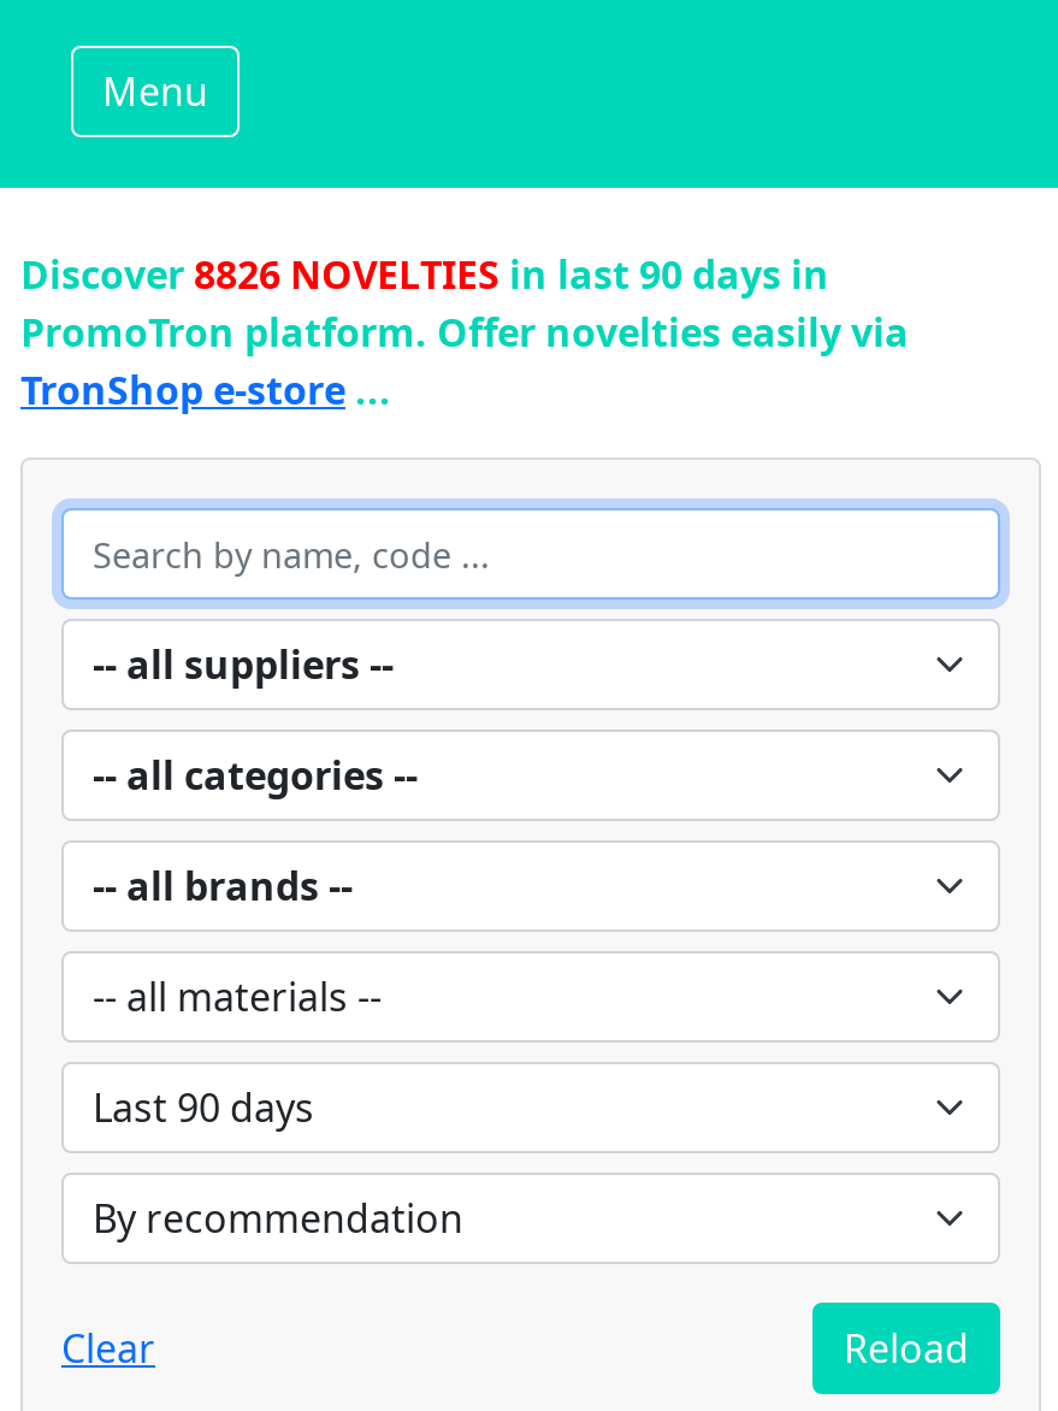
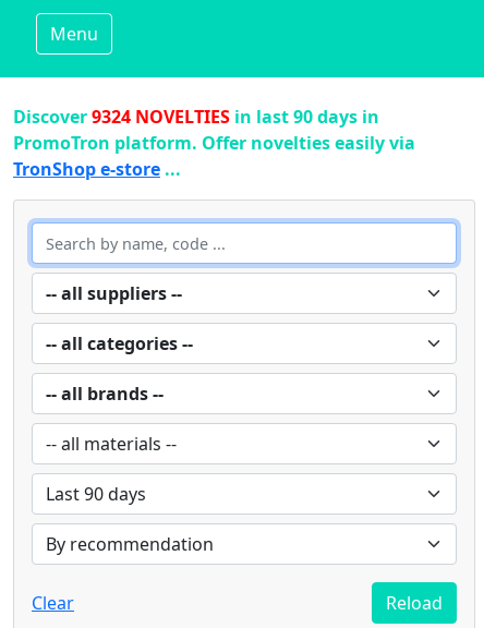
- Discover 8826 NOVELTIES in last 90 days in
+ Discover 9324 NOVELTIES in last 90 days in
